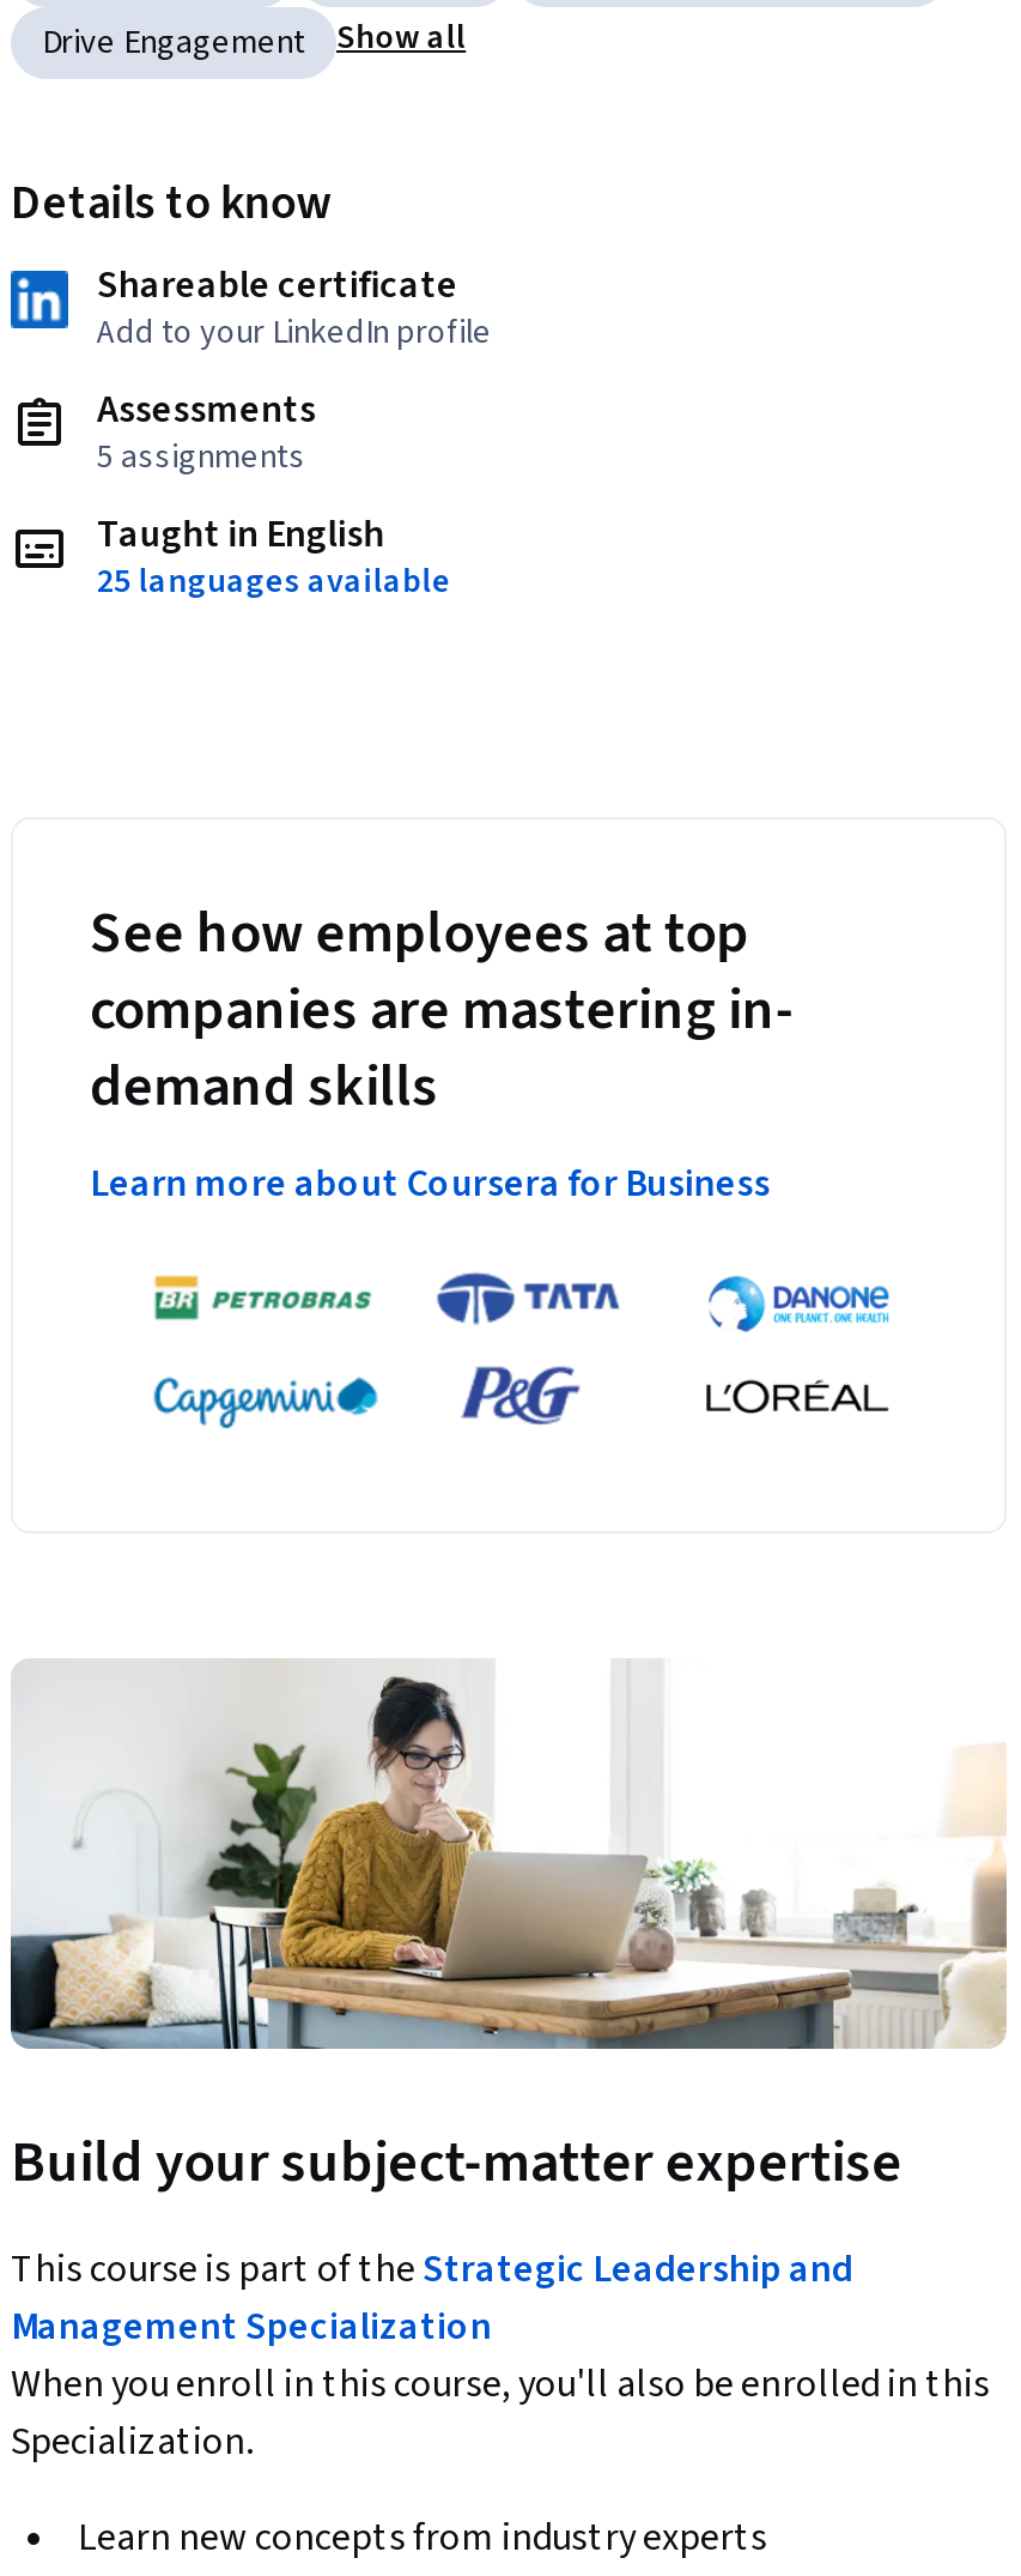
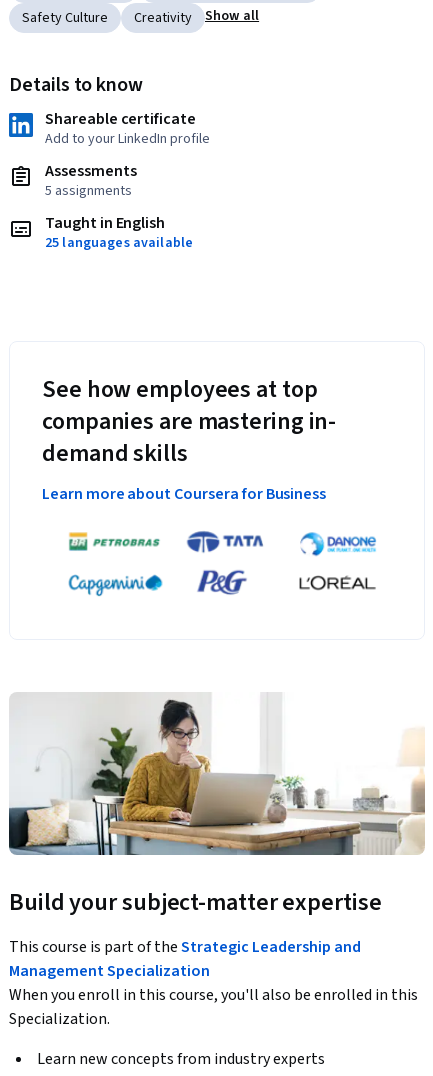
- Drive Engagement
+ Safety Culture
+ Creativity
